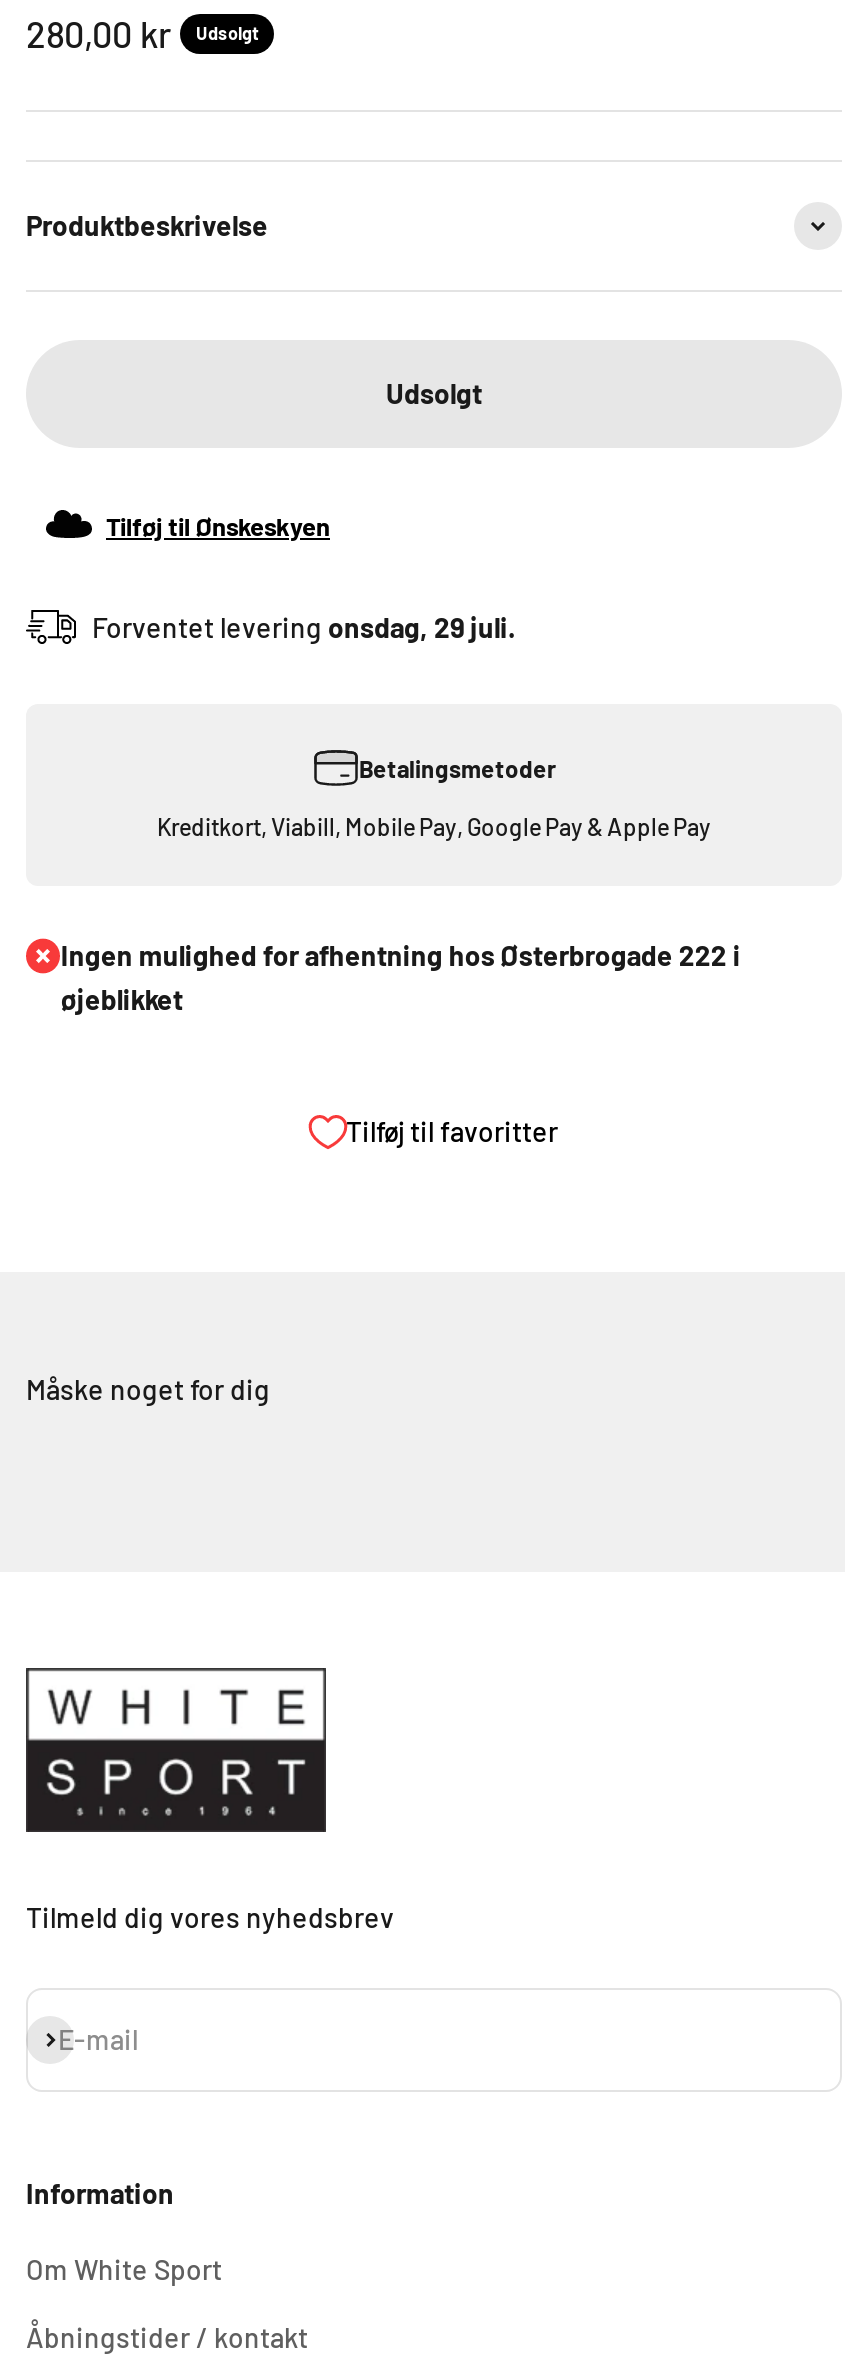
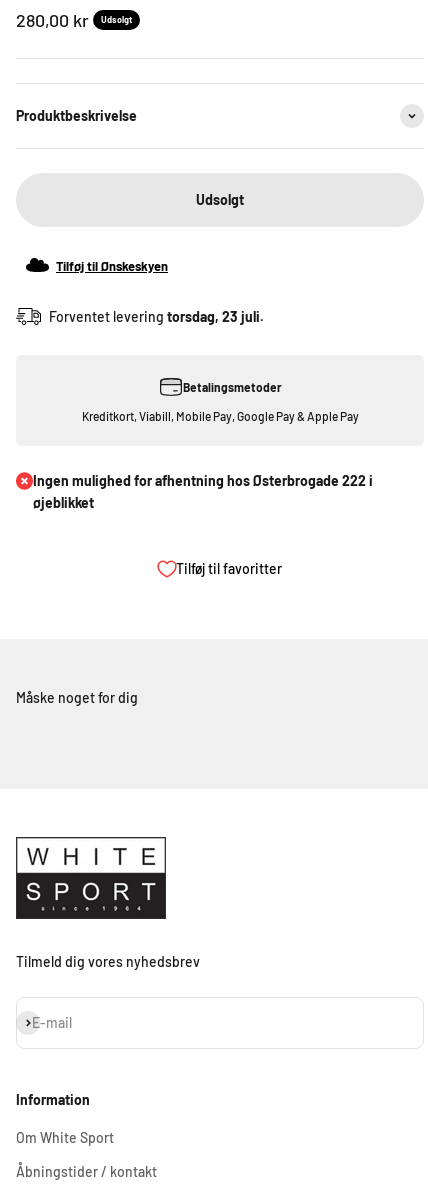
- Forventet levering onsdag, 29 juli.
+ Forventet levering torsdag, 23 juli.
